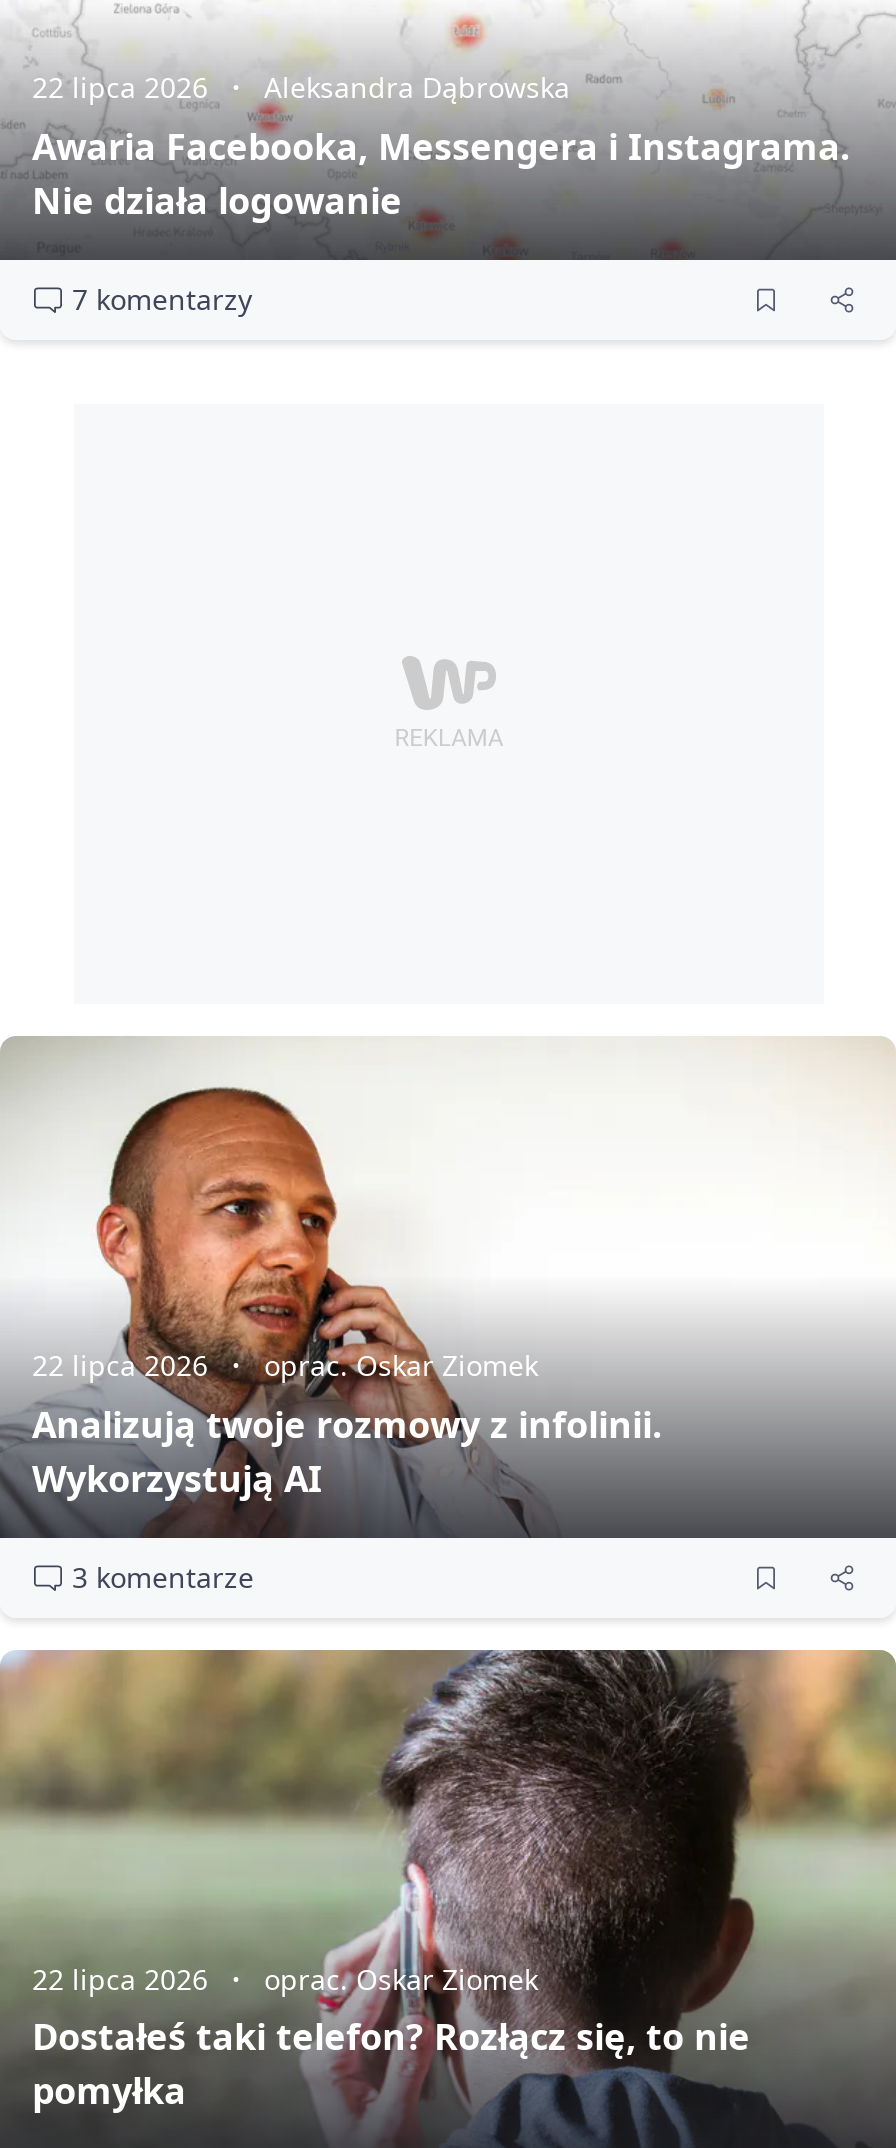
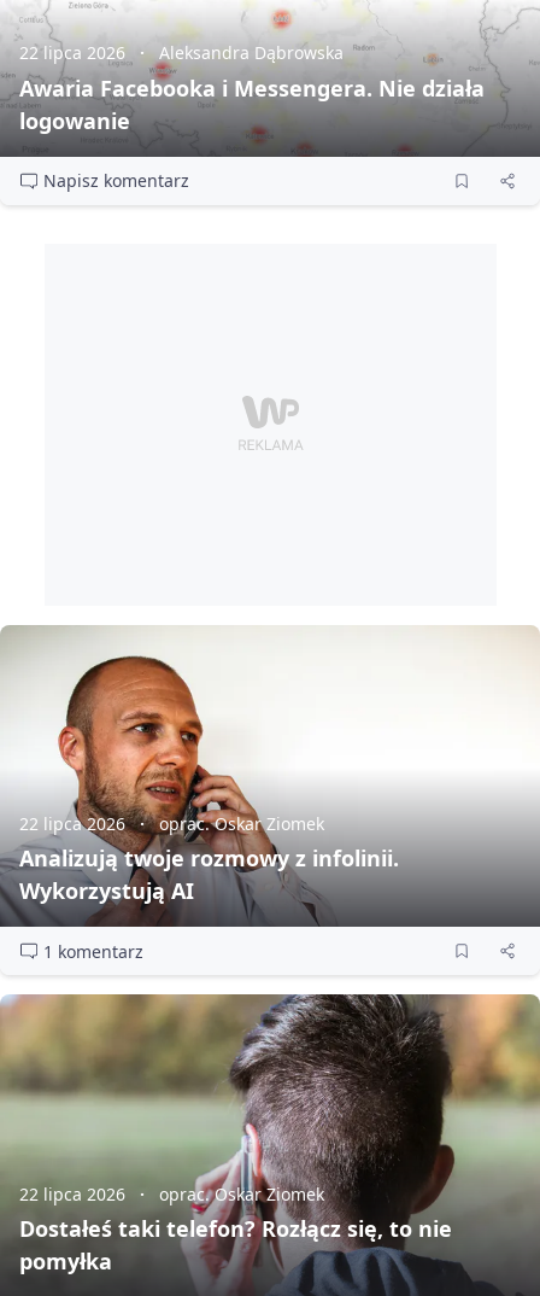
- Awaria Facebooka, Messengera i Instagrama.
- Nie działa logowanie
+ Awaria Facebooka i Messengera. Nie działa
+ logowanie

- 7 komentarzy
+ Napisz komentarz

- 3 komentarze
+ 1 komentarz
